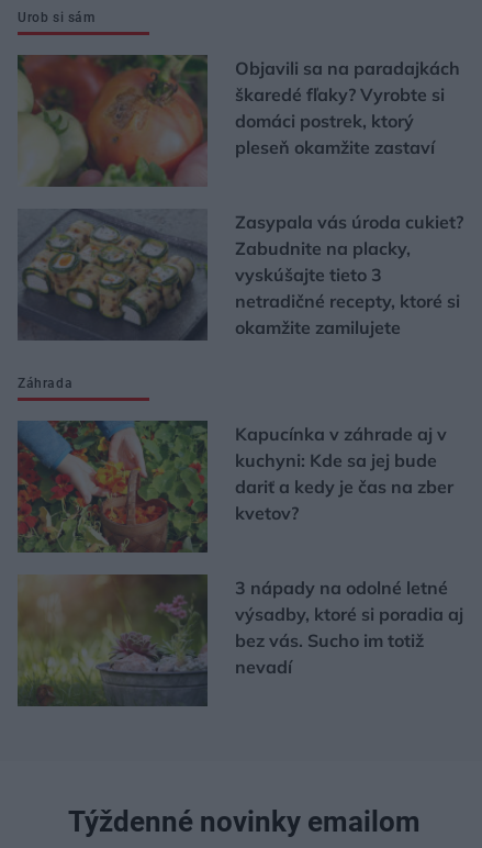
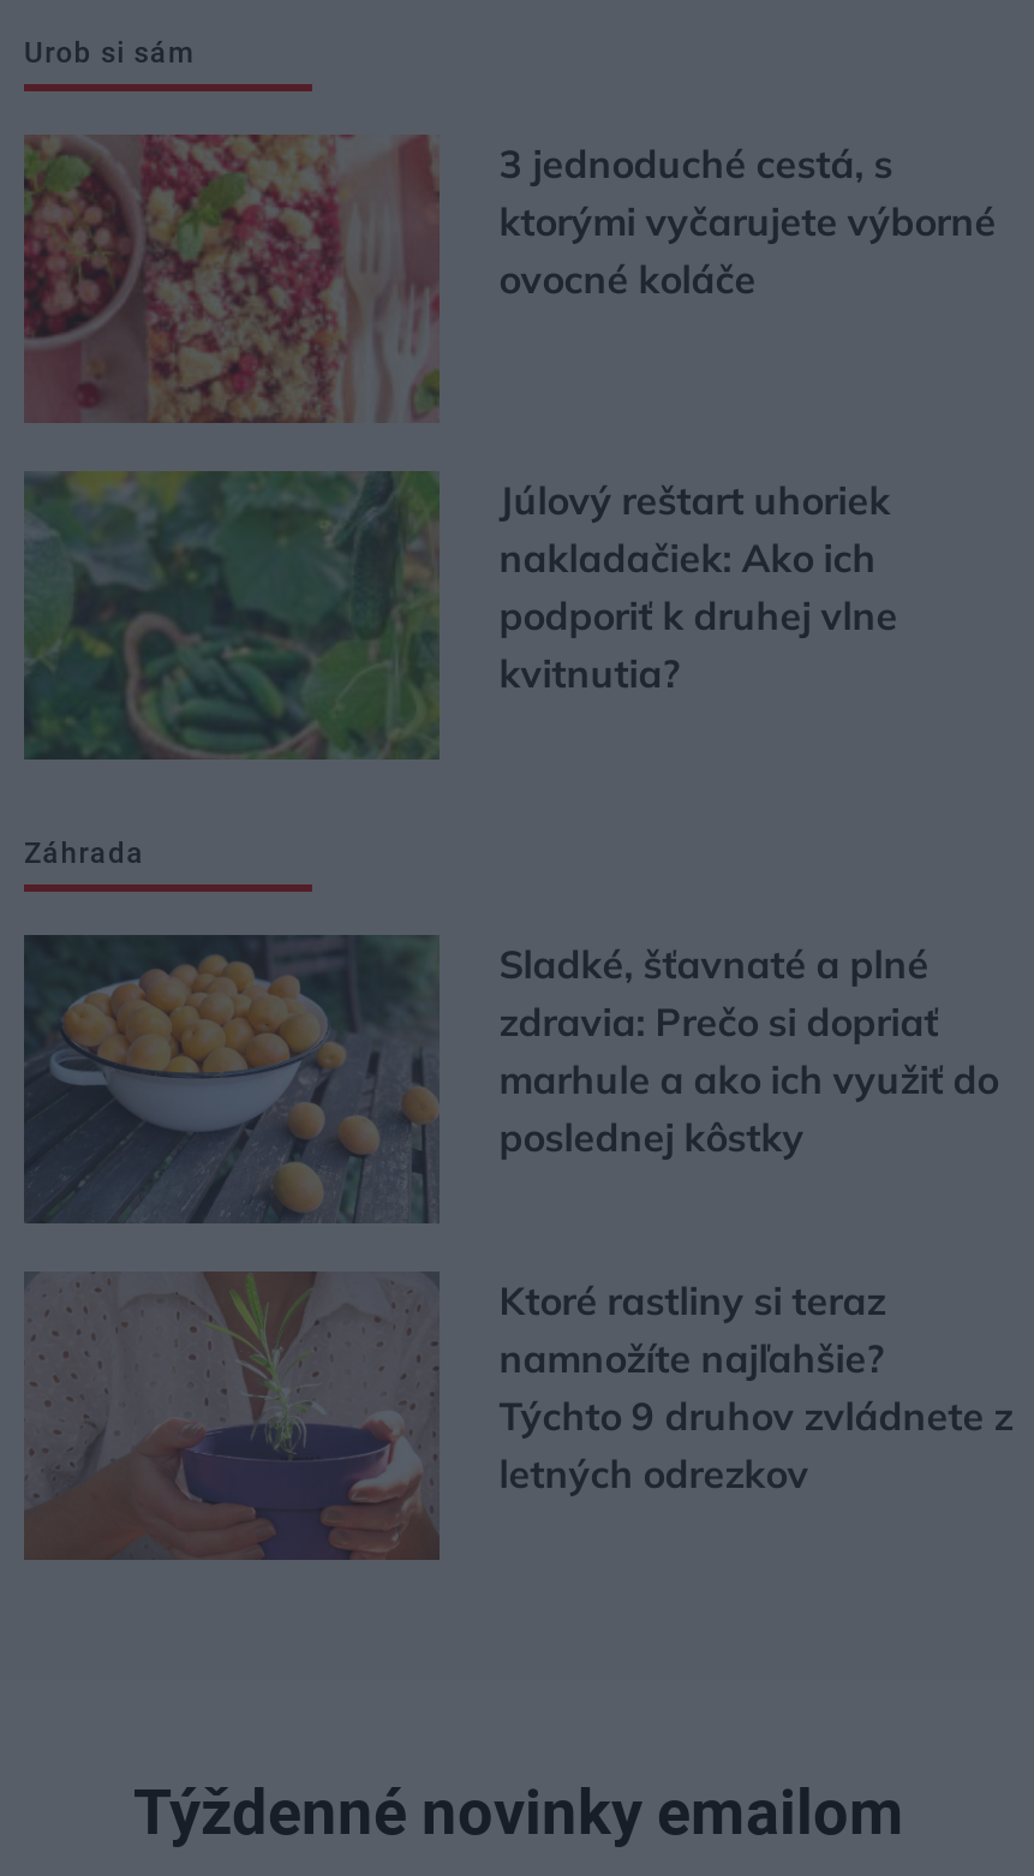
- [image]
- Objavili sa na paradajkách
- škaredé fľaky? Vyrobte si
- domáci postrek, ktorý
- pleseň okamžite zastaví
+ [image]
+ 3 jednoduché cestá, s
+ ktorými vyčarujete výborné
+ ovocné koláče

- [image]
- Zasypala vás úroda cukiet?
- Zabudnite na placky,
- vyskúšajte tieto 3
- netradičné recepty, ktoré si
- okamžite zamilujete
+ [image]
+ Júlový reštart uhoriek
+ nakladačiek: Ako ich
+ podporiť k druhej vlne
+ kvitnutia?

- [image]
- Kapucínka v záhrade aj v
- kuchyni: Kde sa jej bude
- dariť a kedy je čas na zber
- kvetov?
+ [image]
+ Sladké, šťavnaté a plné
+ zdravia: Prečo si dopriať
+ marhule a ako ich využiť do
+ poslednej kôstky

- [image]
- 3 nápady na odolné letné
- výsadby, ktoré si poradia aj
- bez vás. Sucho im totiž
- nevadí
+ [image]
+ Ktoré rastliny si teraz
+ namnožíte najľahšie?
+ Týchto 9 druhov zvládnete z
+ letných odrezkov
